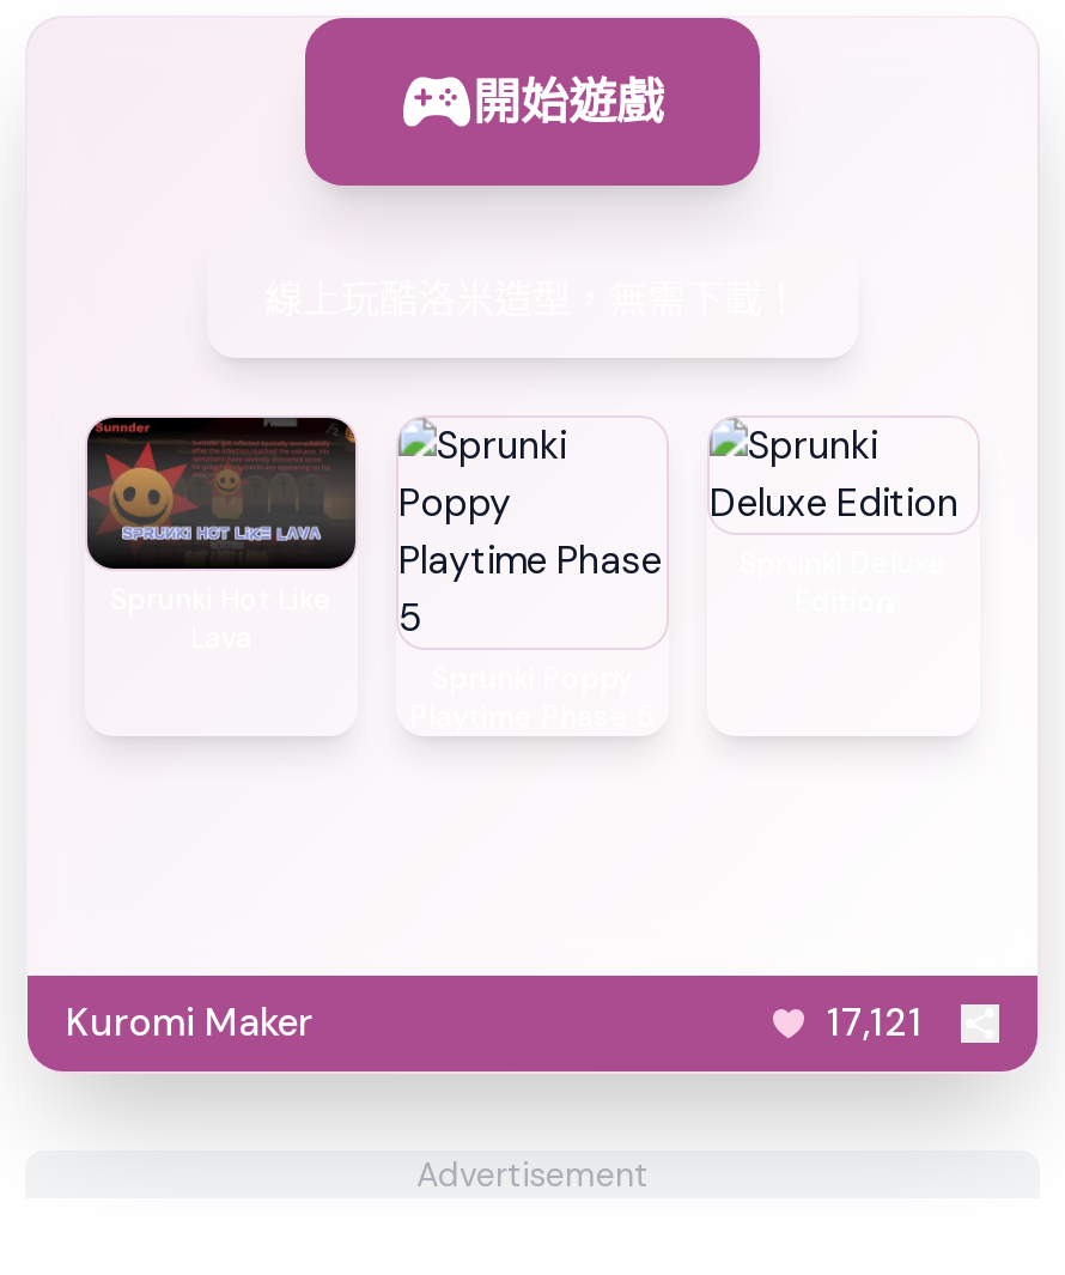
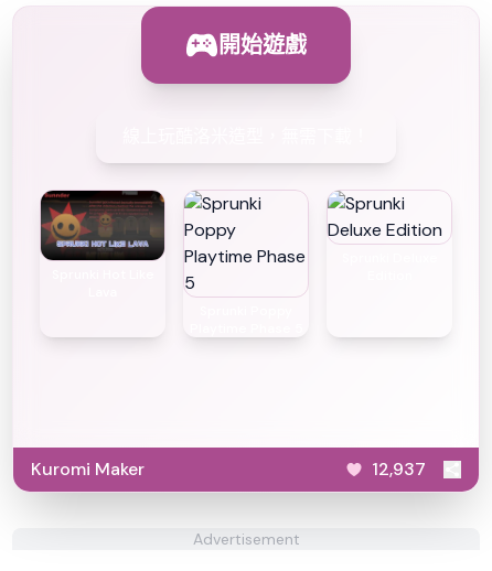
- 17,121
+ 12,937
